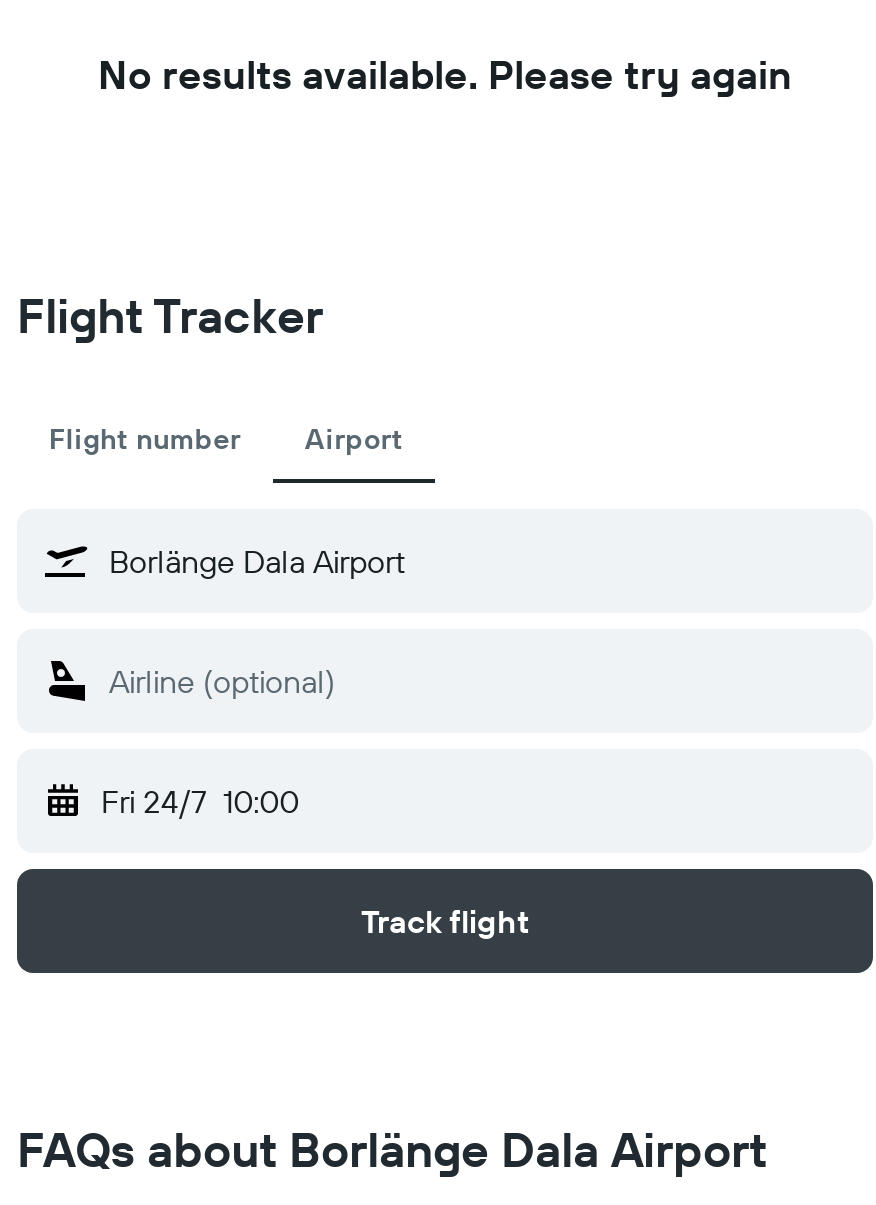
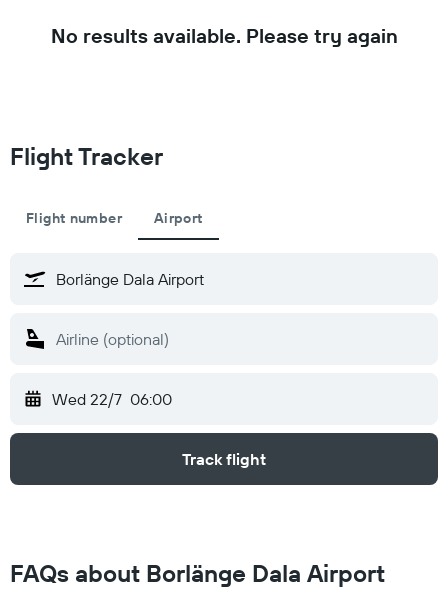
- Fri 24/7 10:00
+ Wed 22/7 06:00
